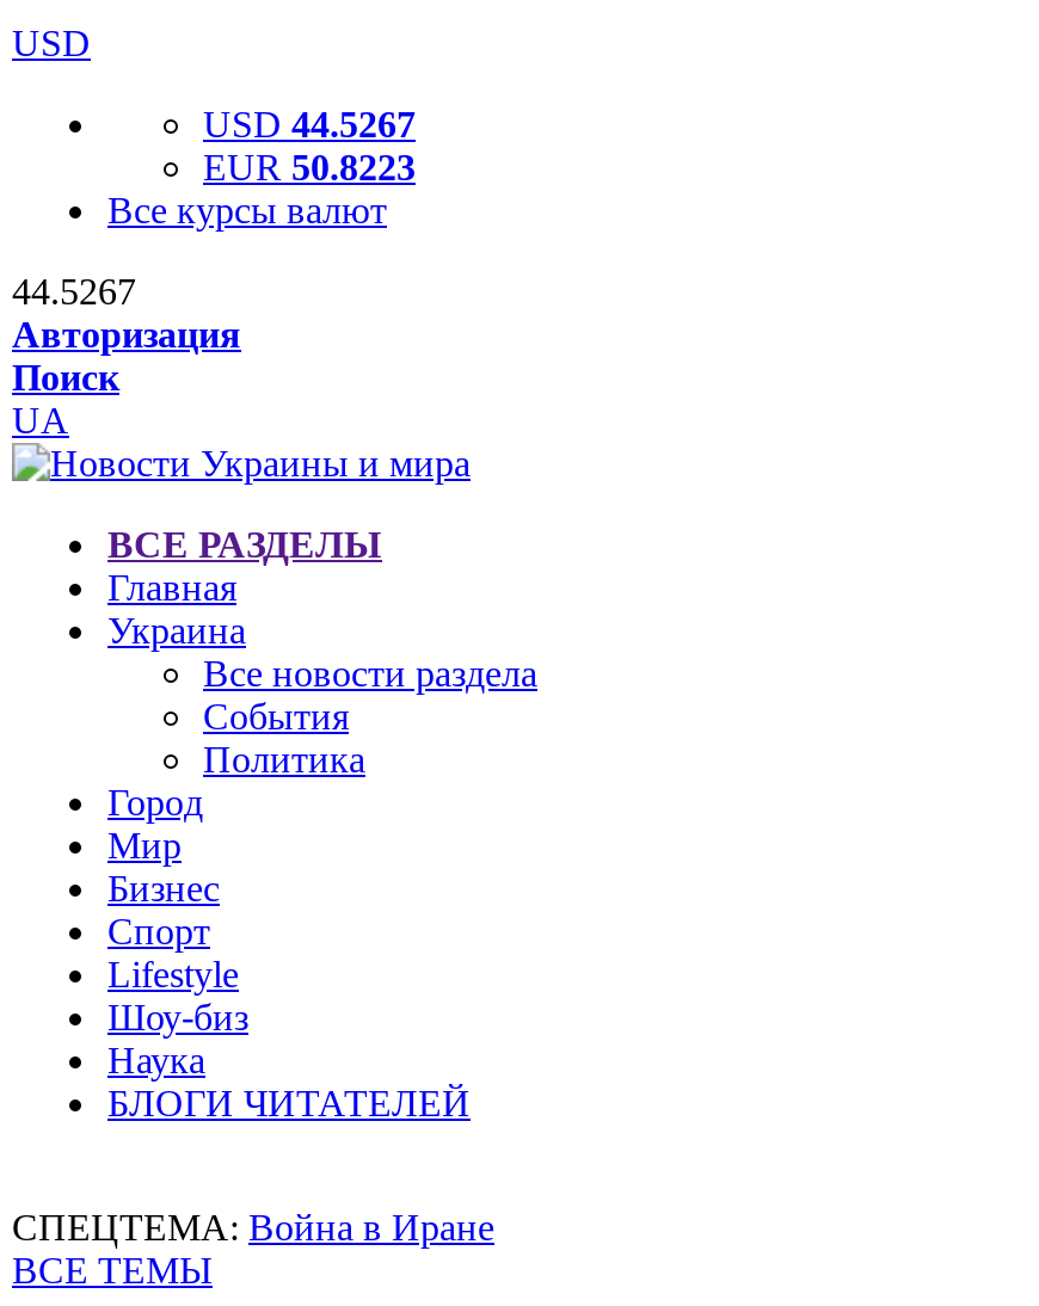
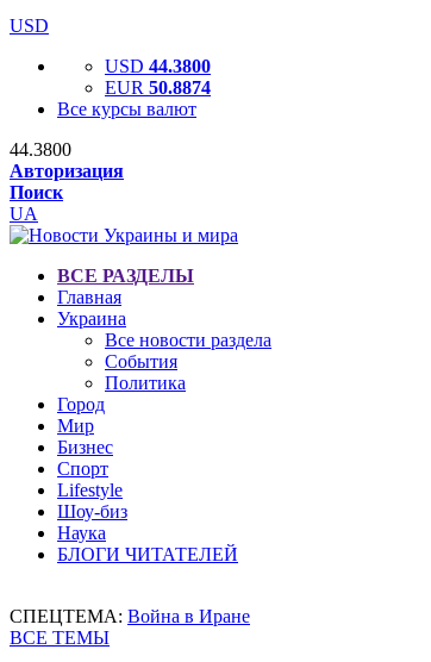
- USD 44.5267
+ USD 44.3800

- EUR 50.8223
+ EUR 50.8874

- 44.5267
+ 44.3800
